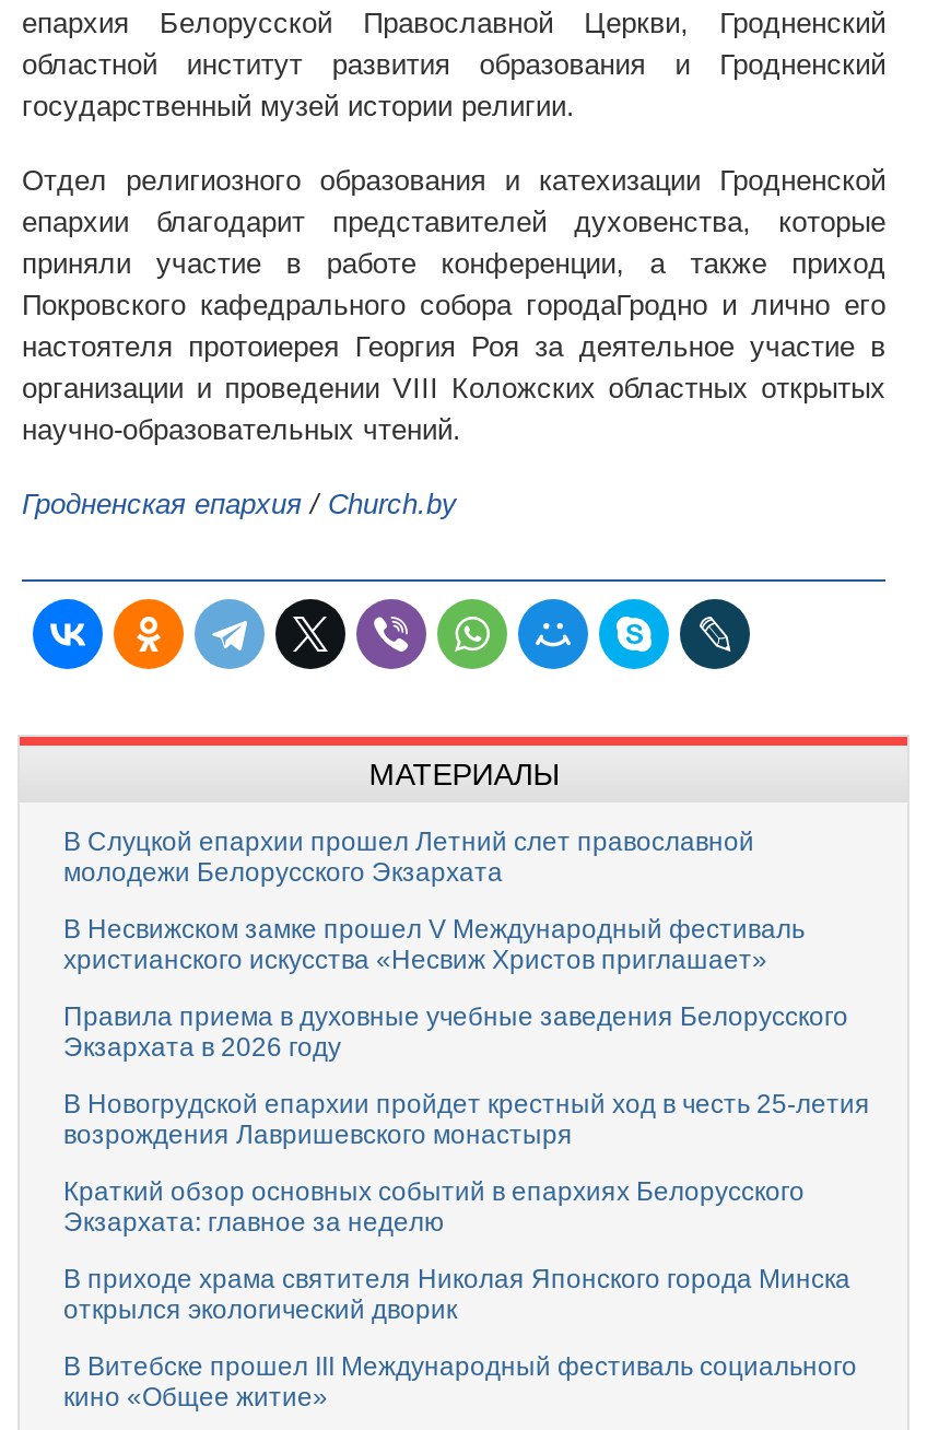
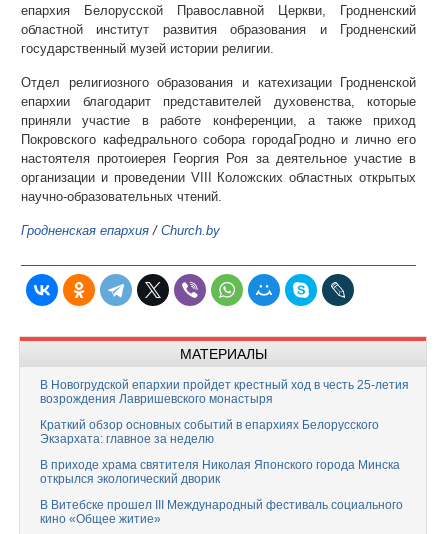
- В Слуцкой епархии прошел Летний слет православной
- молодежи Белорусского Экзархата
- В Несвижском замке прошел V Международный фестиваль
- христианского искусства «Несвиж Христов приглашает»
- Правила приема в духовные учебные заведения Белорусского
- Экзархата в 2026 году
